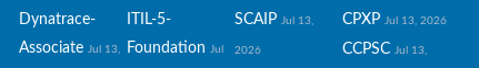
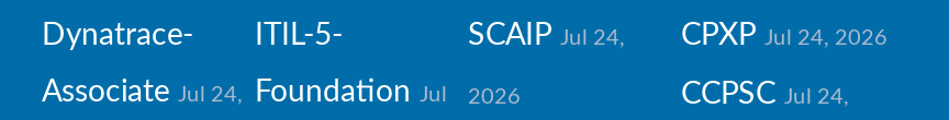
- SCAIP Jul 13,
+ SCAIP Jul 24,

- CPXP Jul 13, 2026
+ CPXP Jul 24, 2026

- Associate Jul 13,
+ Associate Jul 24,

- CCPSC Jul 13,
+ CCPSC Jul 24,
